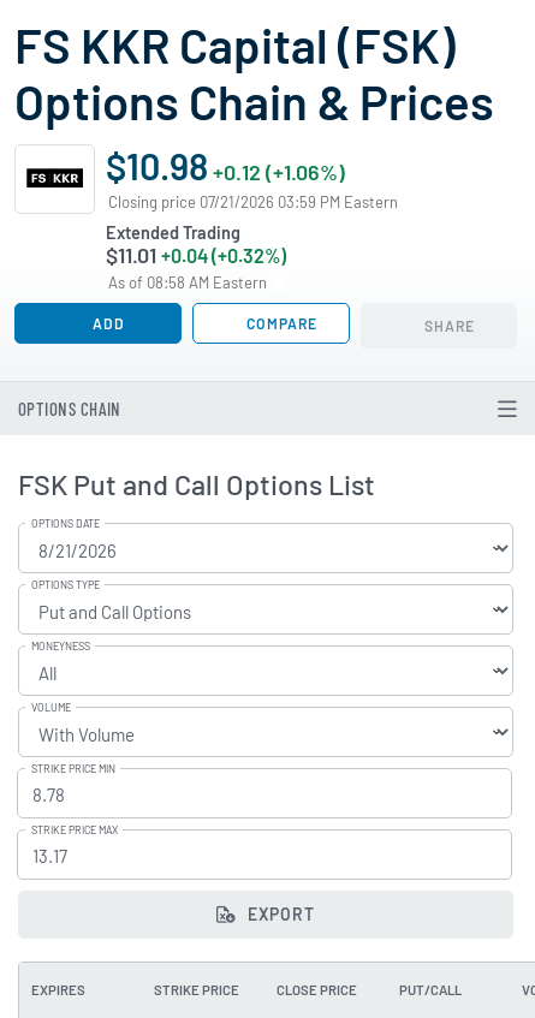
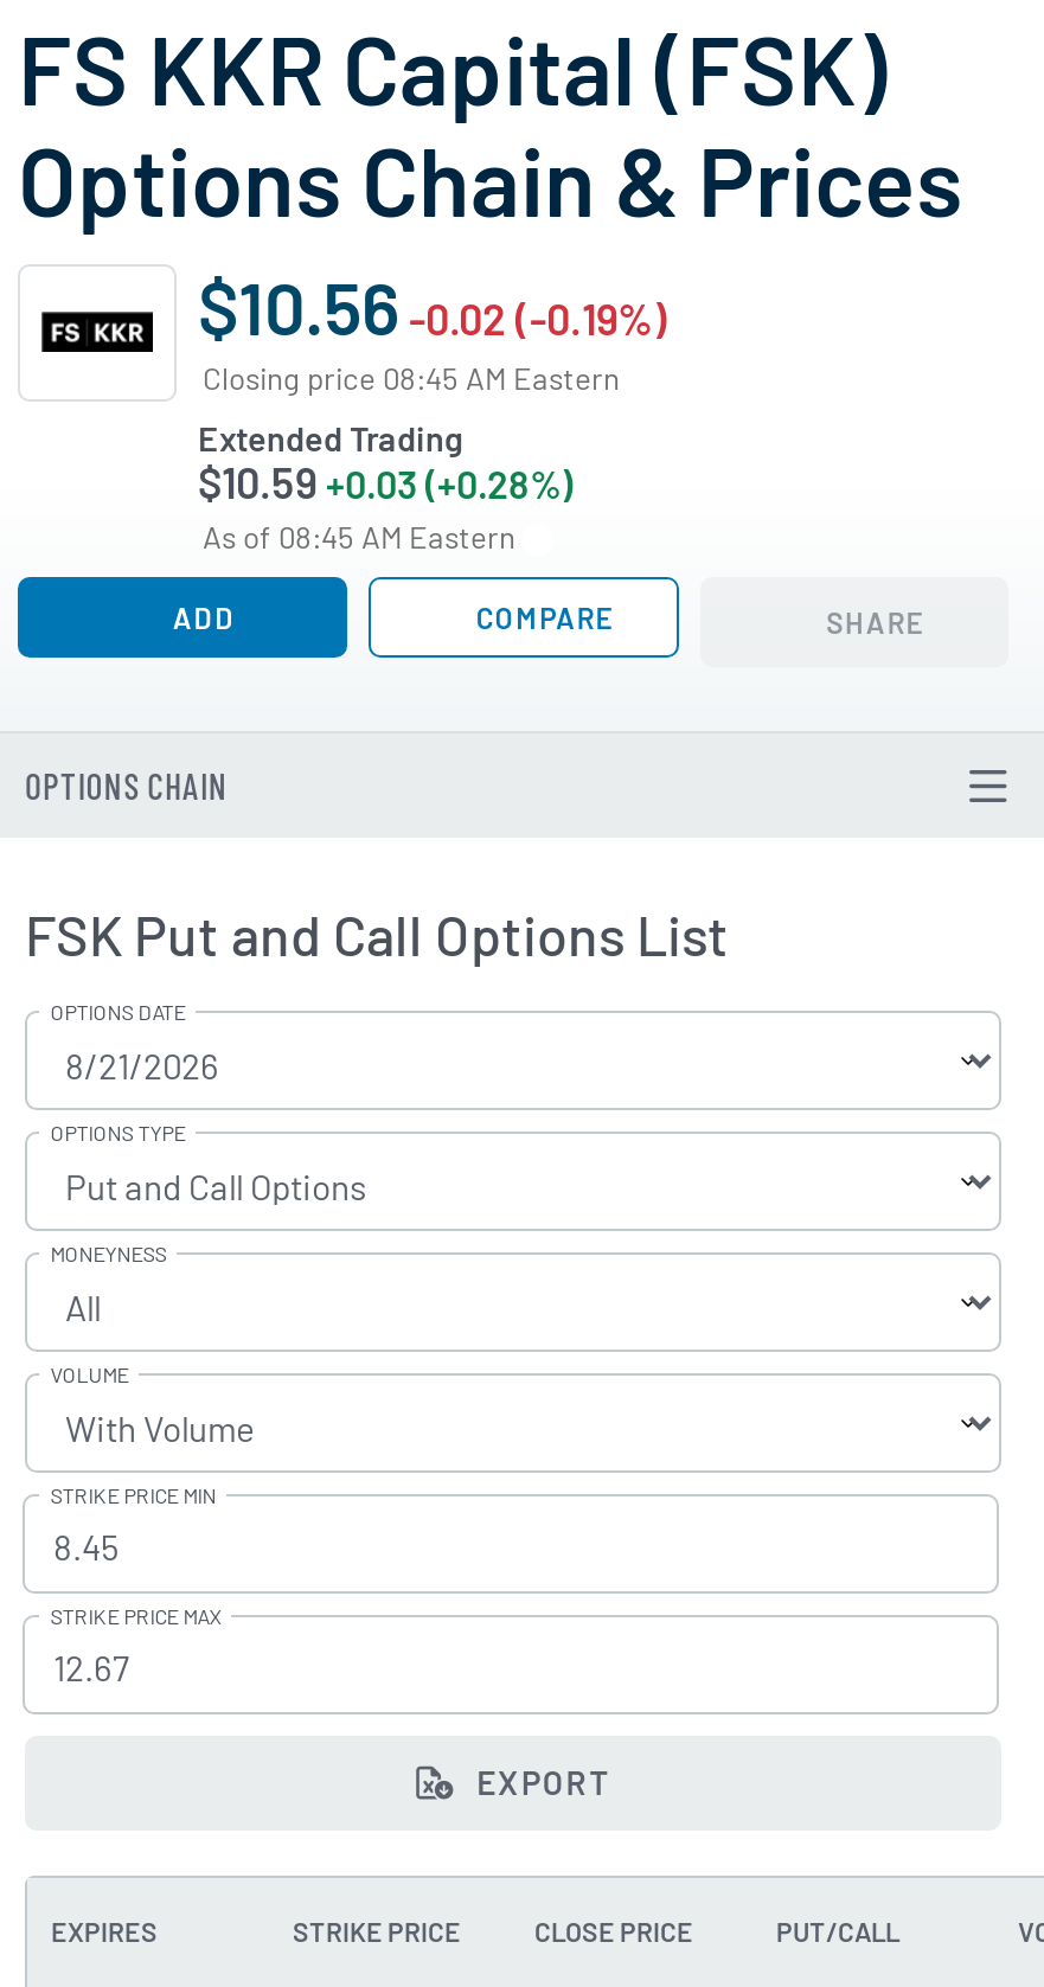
- $10.98 +0.12 (+1.06%)
- Closing price 07/21/2026 03:59 PM Eastern
+ $10.56 -0.02 (-0.19%)
+ Closing price 08:45 AM Eastern

- $11.01 +0.04 (+0.32%)
+ $10.59 +0.03 (+0.28%)

- As of 08:58 AM Eastern
+ As of 08:45 AM Eastern
